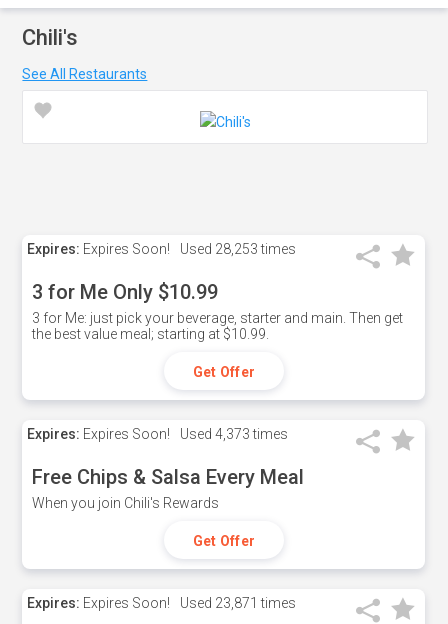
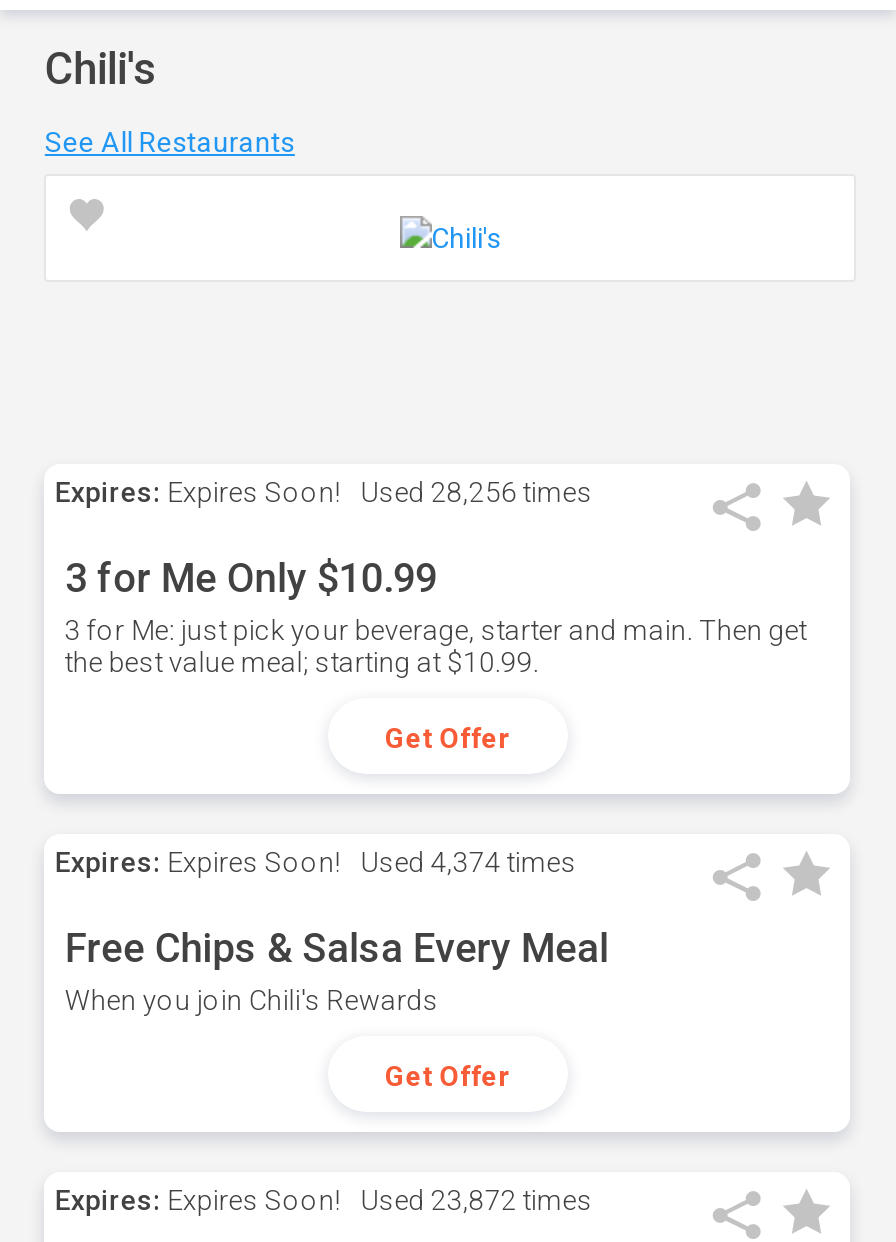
- Expires: Expires Soon! Used 28,253 times
+ Expires: Expires Soon! Used 28,256 times

- Expires: Expires Soon! Used 4,373 times
+ Expires: Expires Soon! Used 4,374 times

- Expires: Expires Soon! Used 23,871 times
+ Expires: Expires Soon! Used 23,872 times
